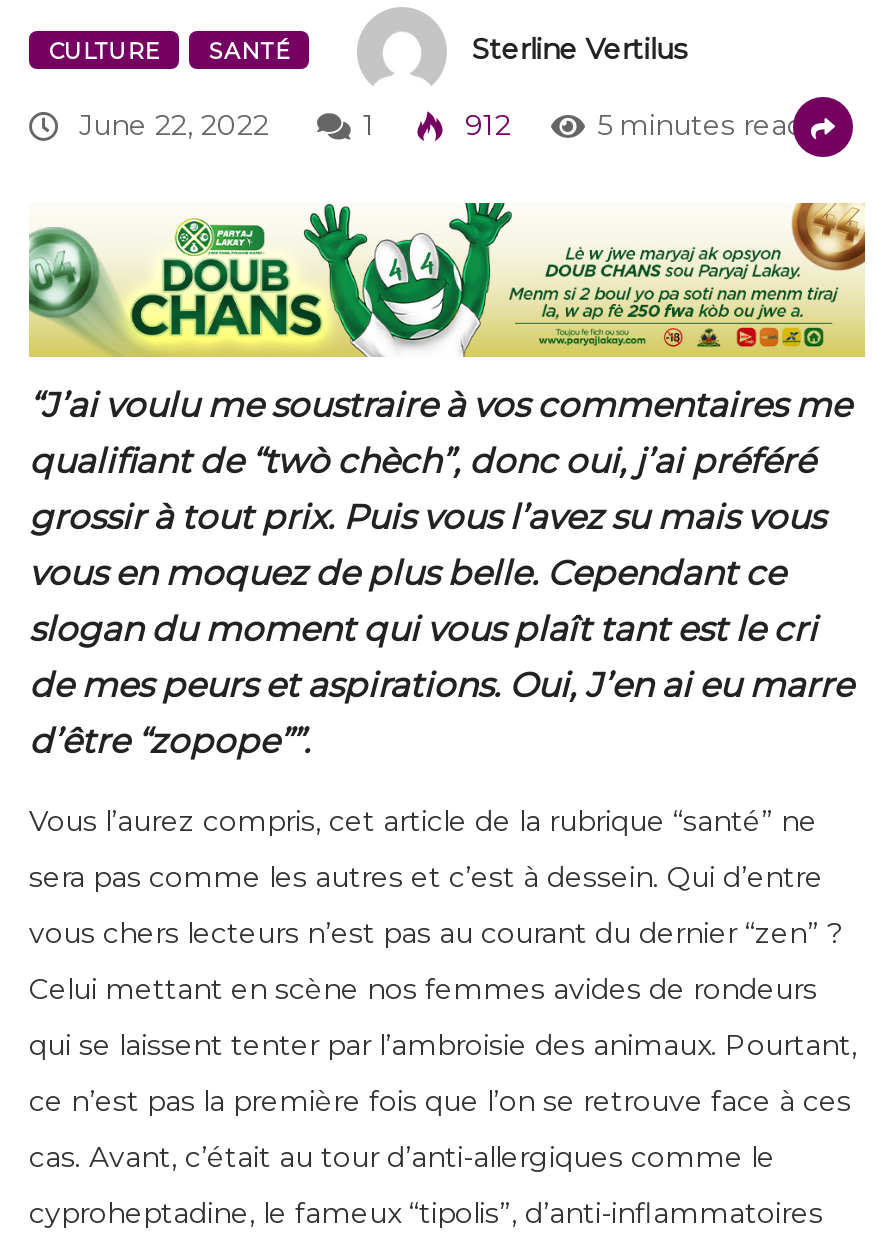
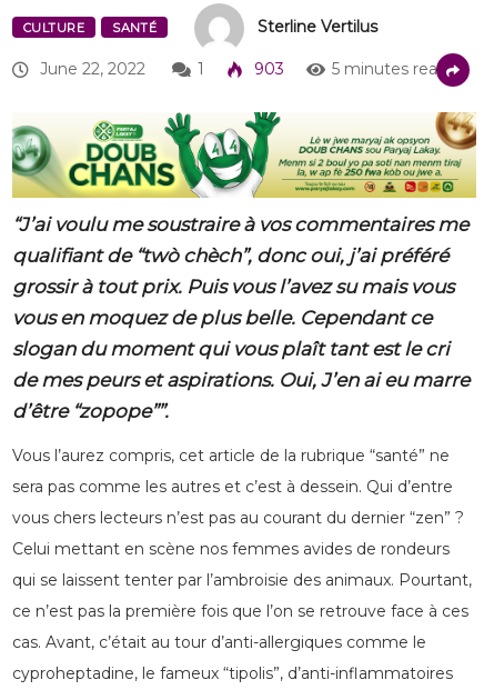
- 912
+ 903
